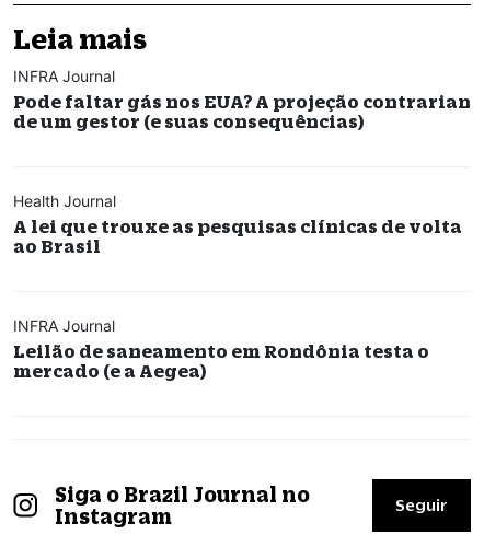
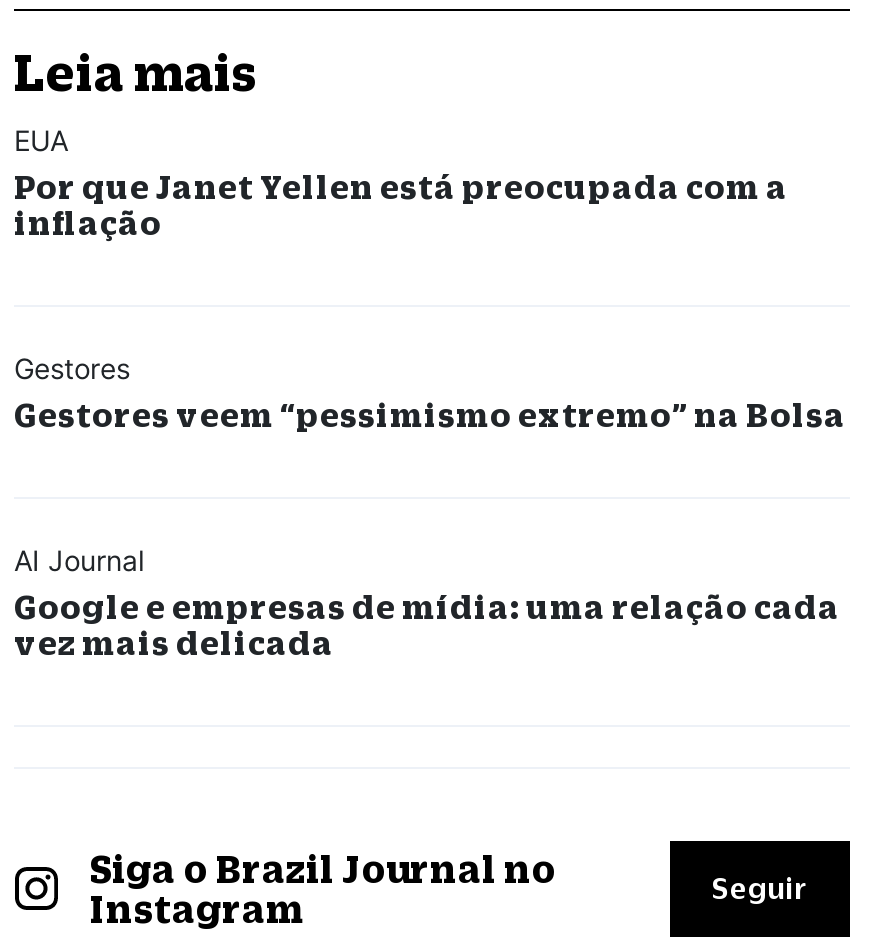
- INFRA Journal
- Pode faltar gás nos EUA? A projeção contrarian
- de um gestor (e suas consequências)
+ EUA
+ Por que Janet Yellen está preocupada com a
+ inflação

- Health Journal
- A lei que trouxe as pesquisas clínicas de volta
- ao Brasil
+ Gestores
+ Gestores veem “pessimismo extremo” na Bolsa

- INFRA Journal
- Leilão de saneamento em Rondônia testa o
- mercado (e a Aegea)
+ AI Journal
+ Google e empresas de mídia: uma relação cada
+ vez mais delicada
